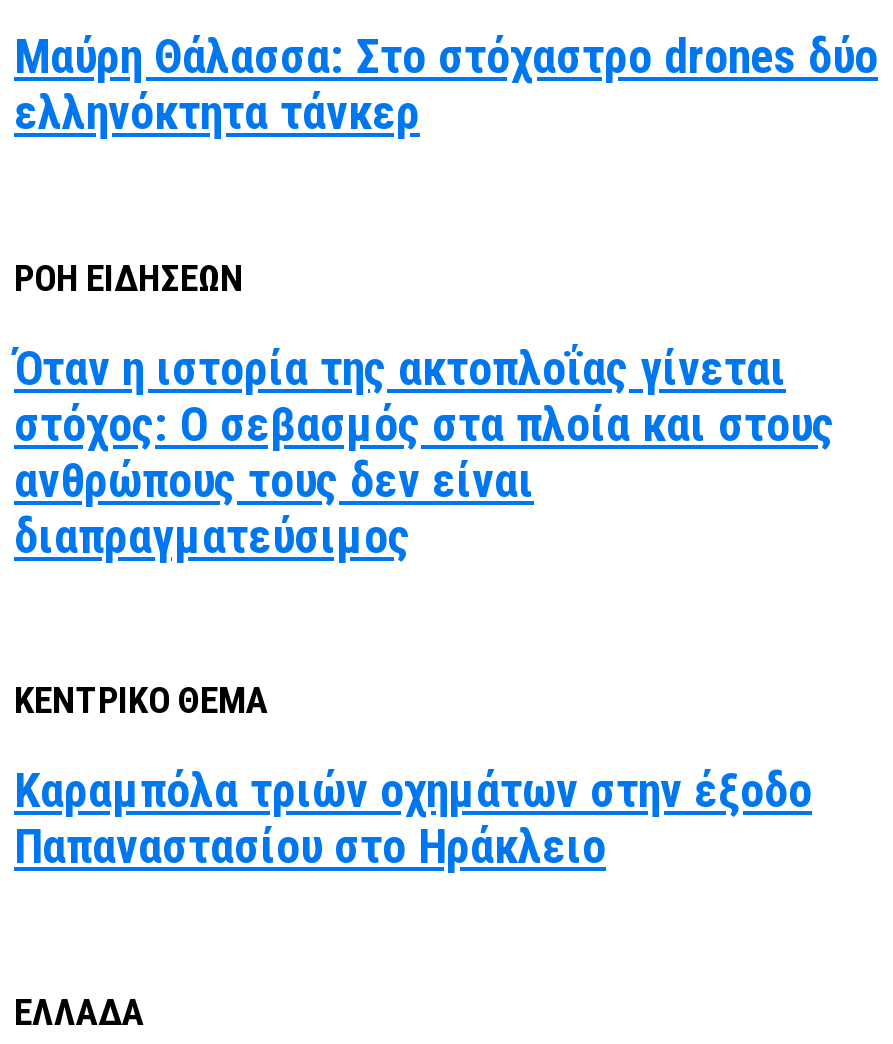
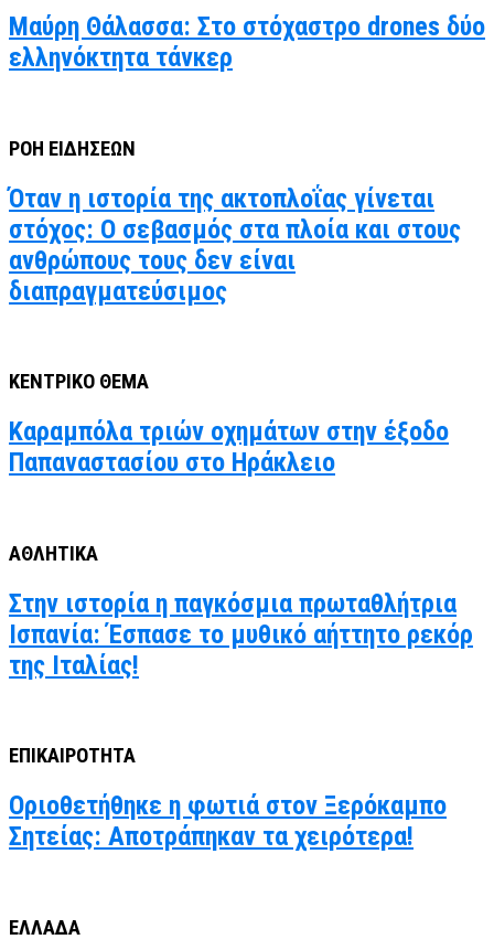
+ ΑΘΛΗΤΙΚΑ
+ Στην ιστορία η παγκόσμια πρωταθλήτρια
+ Ισπανία: Έσπασε το μυθικό αήττητο ρεκόρ
+ της Ιταλίας!
+ ΕΠΙΚΑΙΡΟΤΗΤΑ
+ Οριοθετήθηκε η φωτιά στον Ξερόκαμπο
+ Σητείας: Αποτράπηκαν τα χειρότερα!
